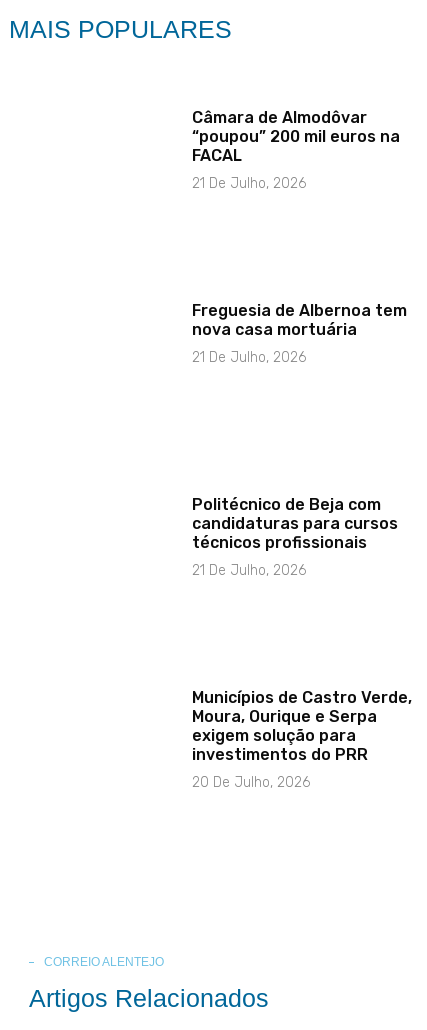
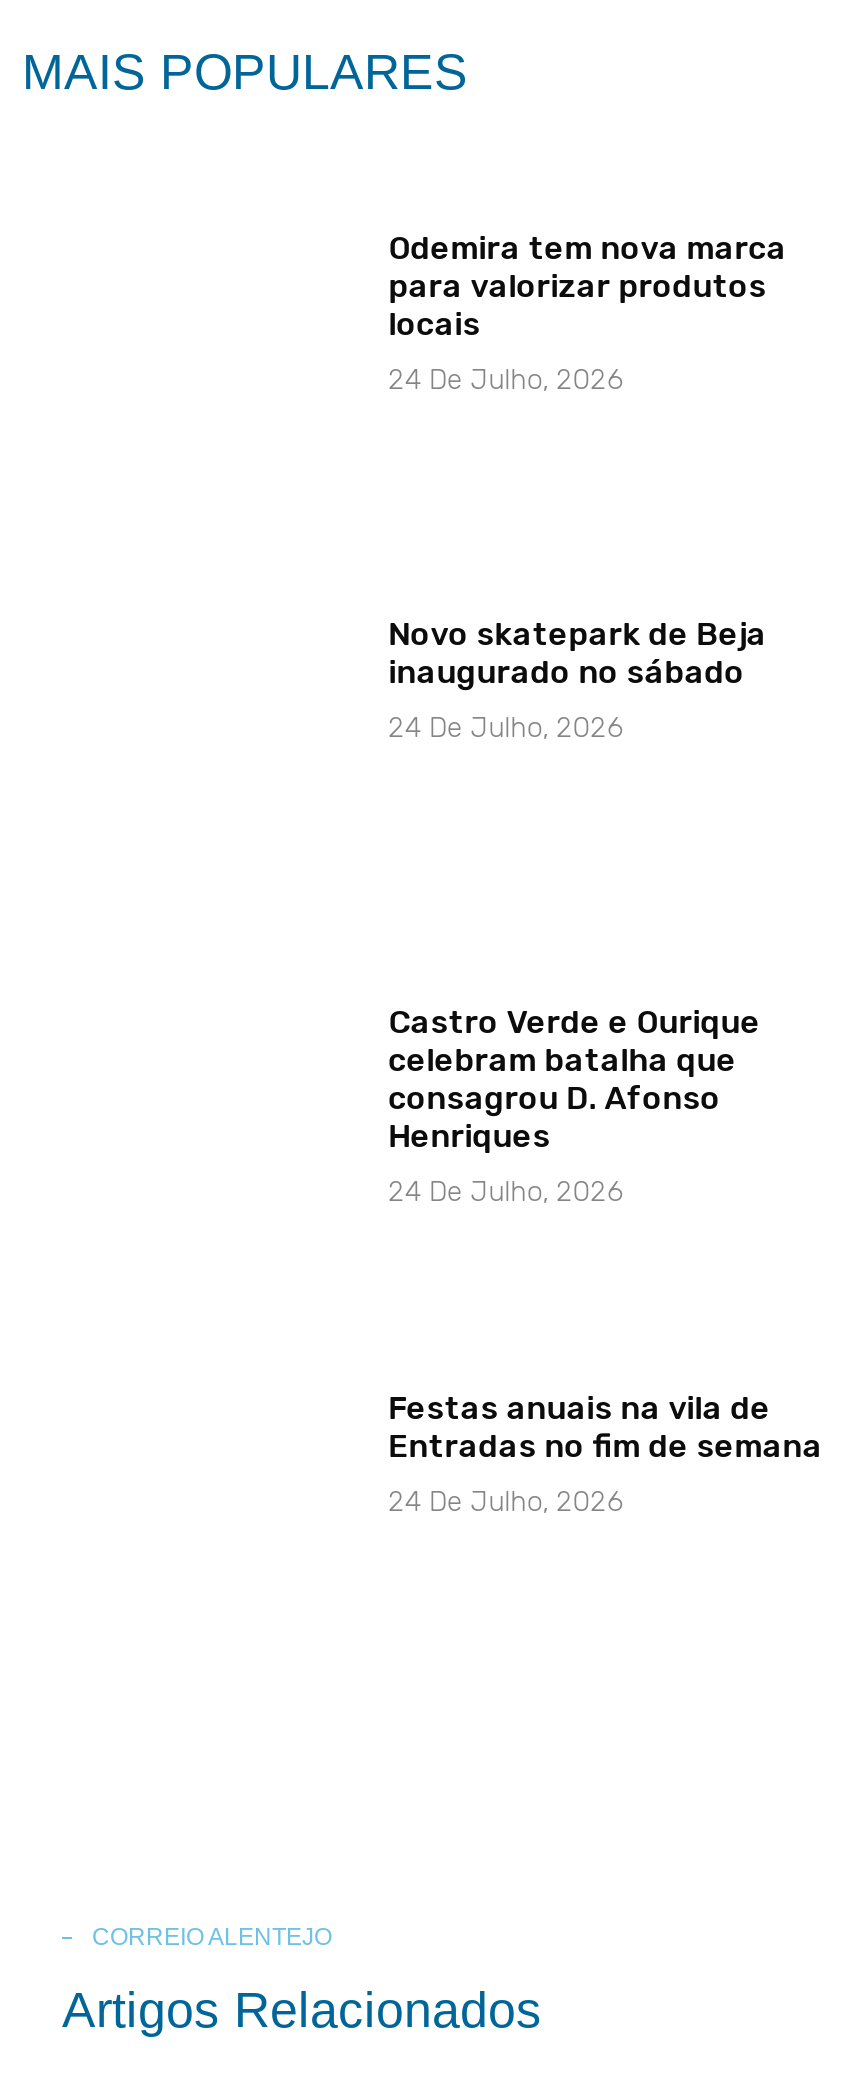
- Câmara de Almodôvar
- “poupou” 200 mil euros na
- FACAL
+ Odemira tem nova marca
+ para valorizar produtos
+ locais

- 21 De Julho, 2026
+ 24 De Julho, 2026

- Freguesia de Albernoa tem
- nova casa mortuária
+ Novo skatepark de Beja
+ inaugurado no sábado

- 21 De Julho, 2026
+ 24 De Julho, 2026

- Politécnico de Beja com
- candidaturas para cursos
- técnicos profissionais
+ Castro Verde e Ourique
+ celebram batalha que
+ consagrou D. Afonso
+ Henriques

- 21 De Julho, 2026
+ 24 De Julho, 2026

- Municípios de Castro Verde,
- Moura, Ourique e Serpa
- exigem solução para
- investimentos do PRR
+ Festas anuais na vila de
+ Entradas no fim de semana

- 20 De Julho, 2026
+ 24 De Julho, 2026
